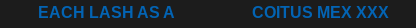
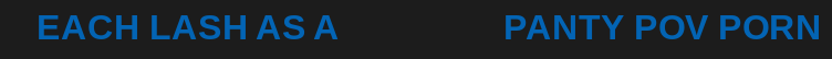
- COITUS MEX XXX
+ PANTY POV PORN
